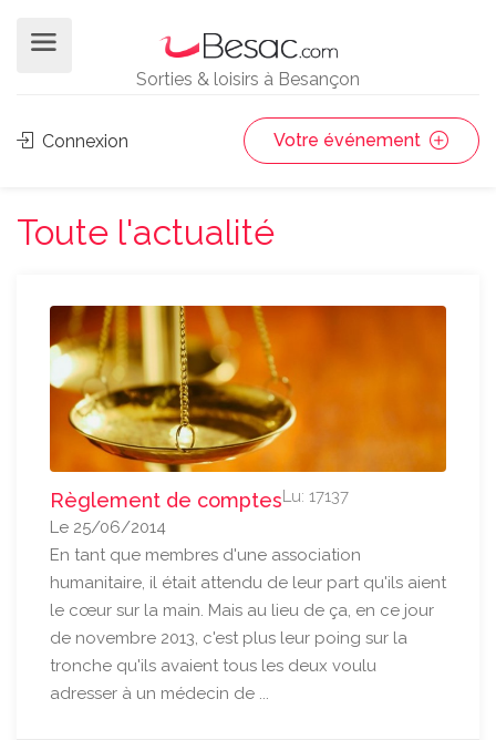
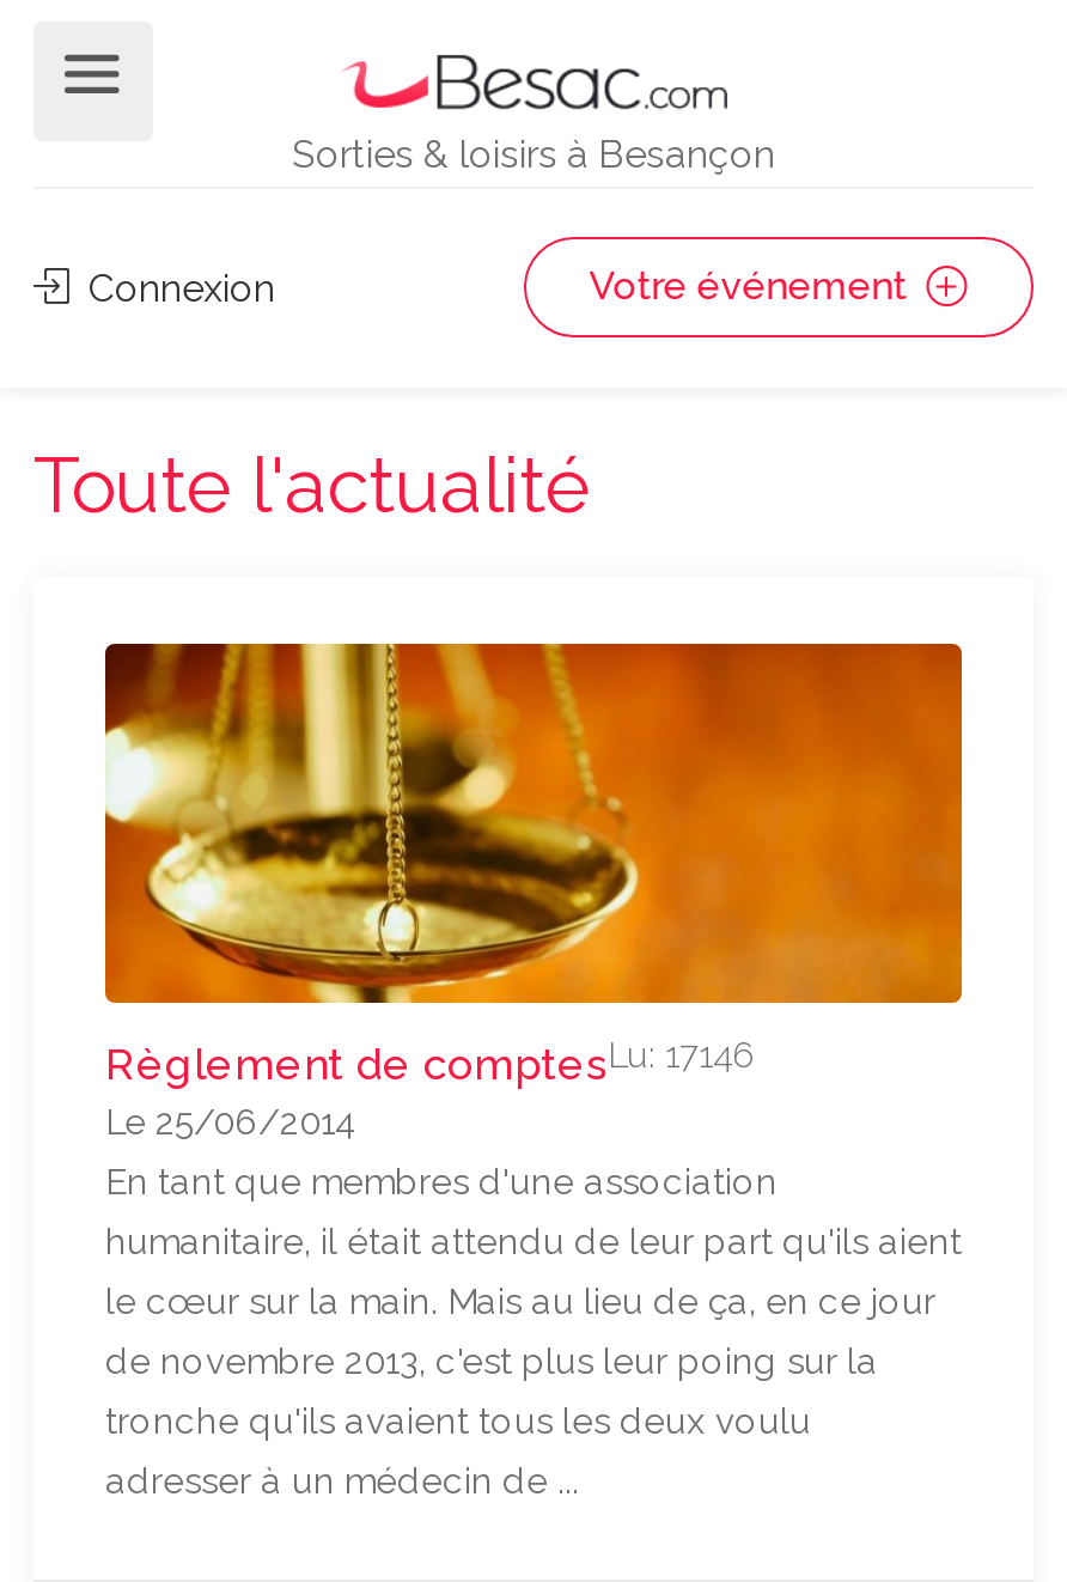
- Règlement de comptesLu: 17137
+ Règlement de comptesLu: 17146
